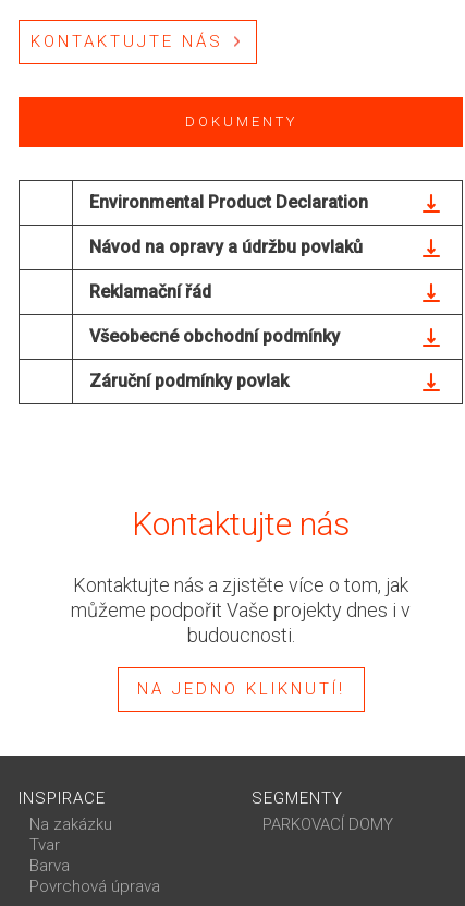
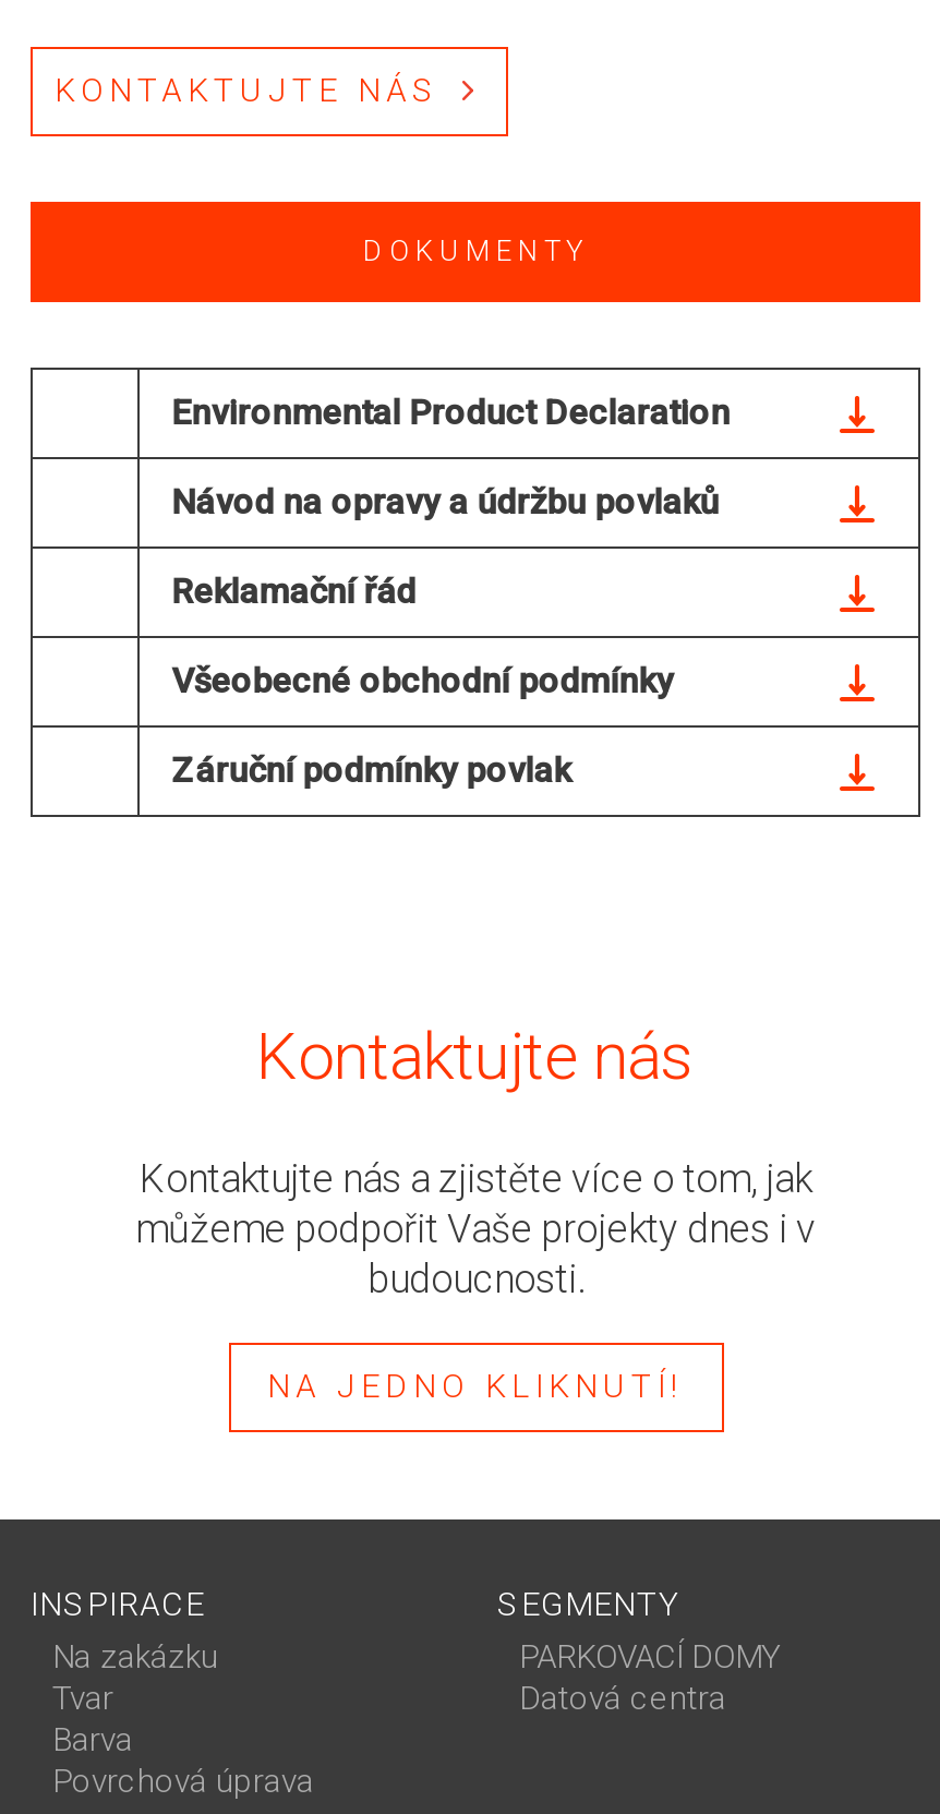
+ Datová centra
